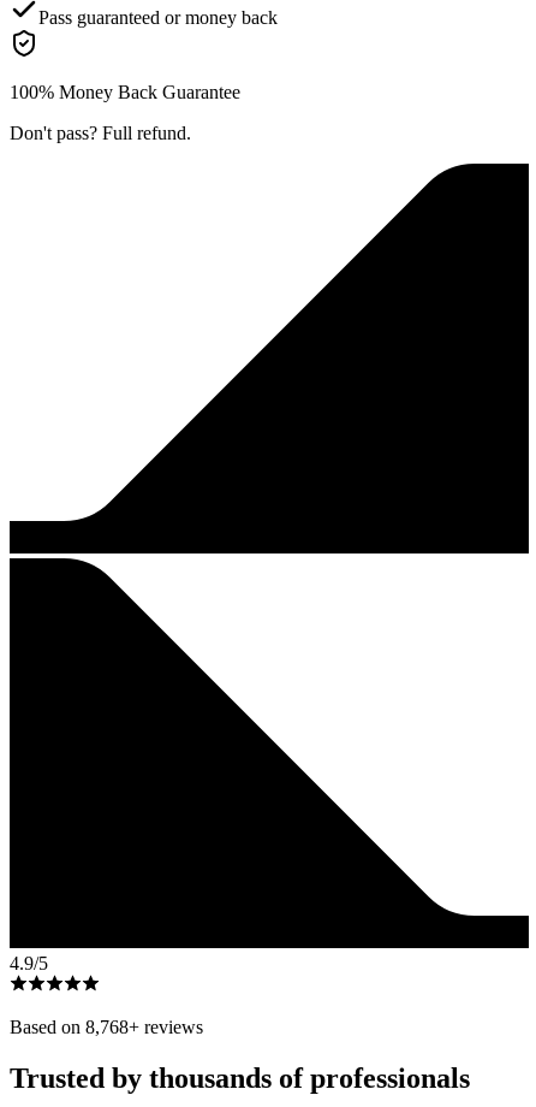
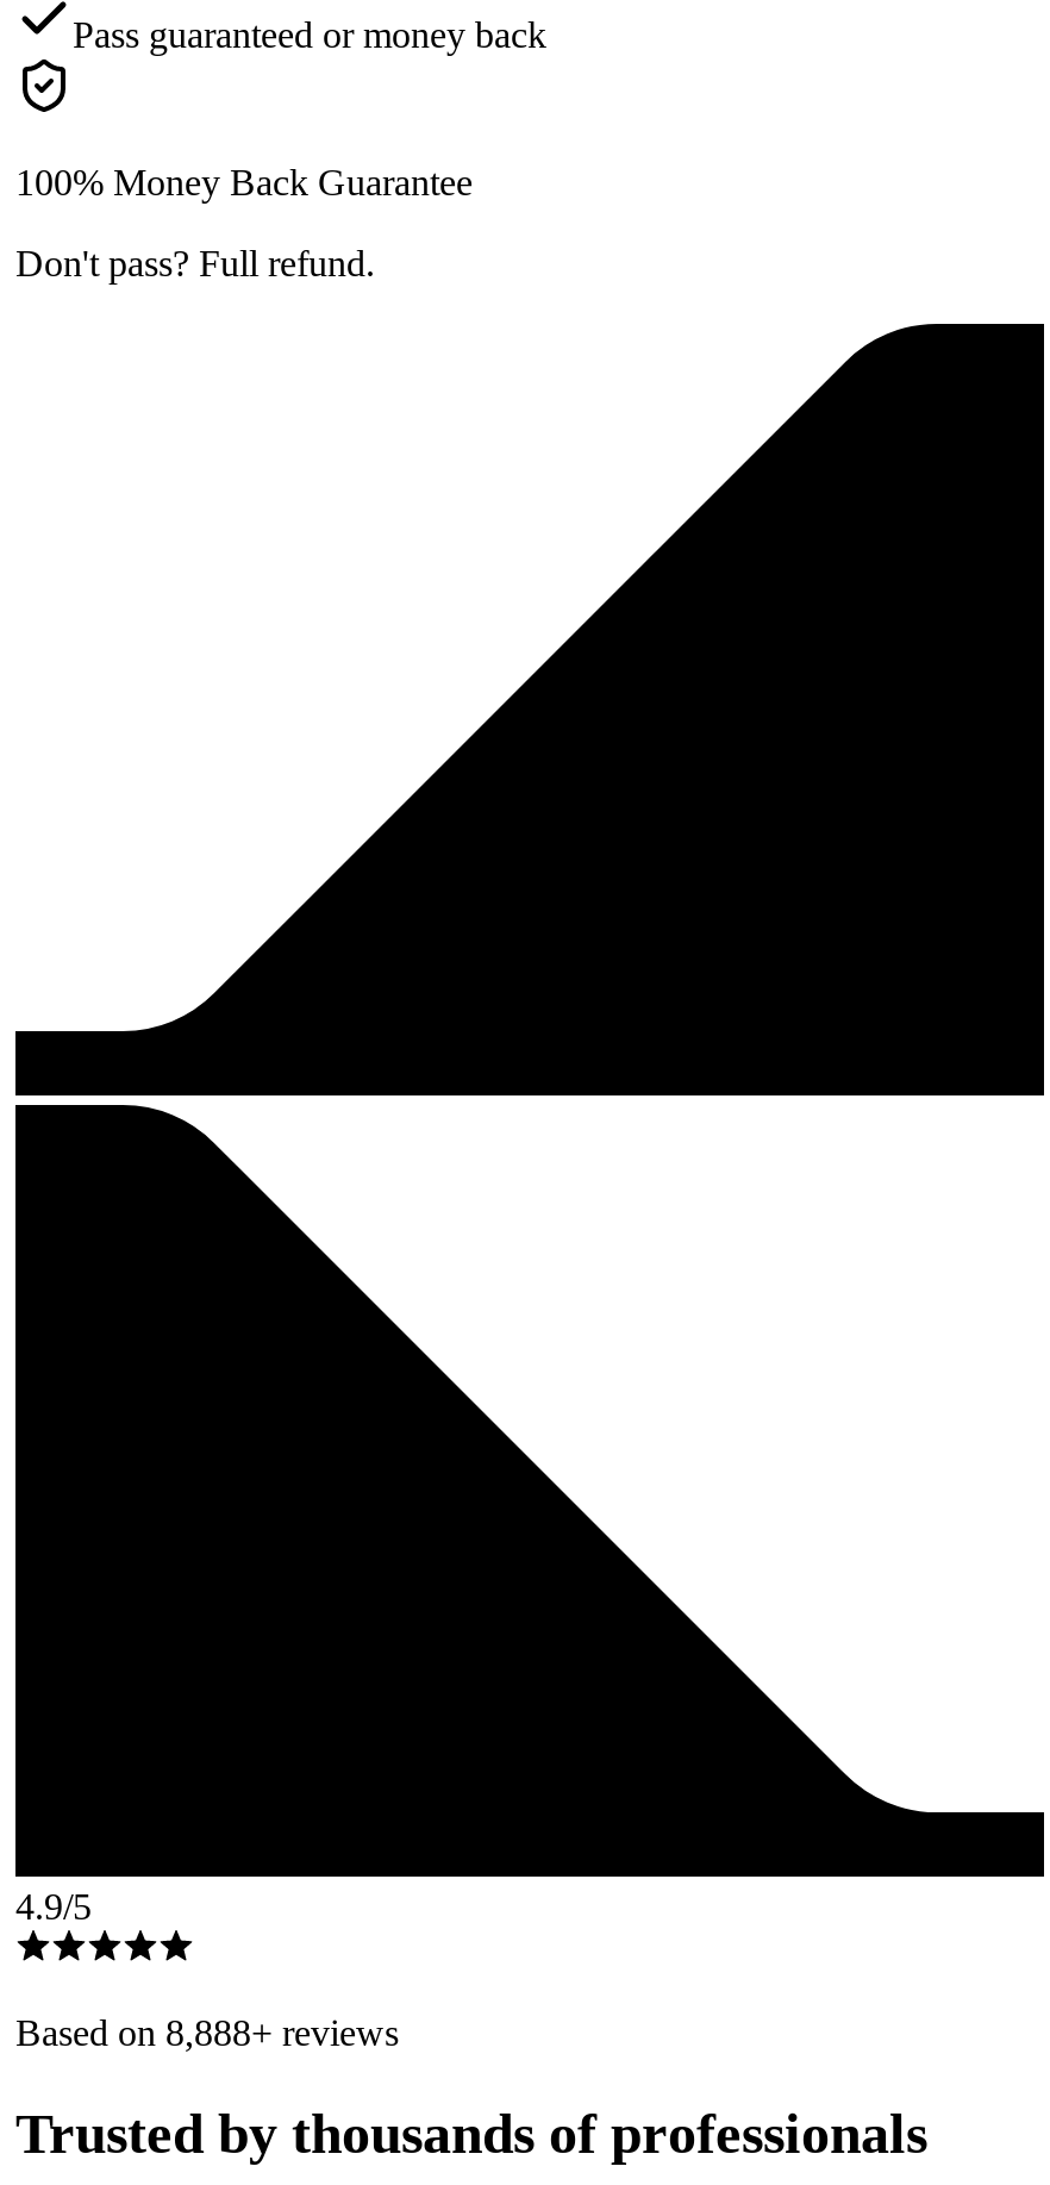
- Based on 8,768+ reviews
+ Based on 8,888+ reviews
